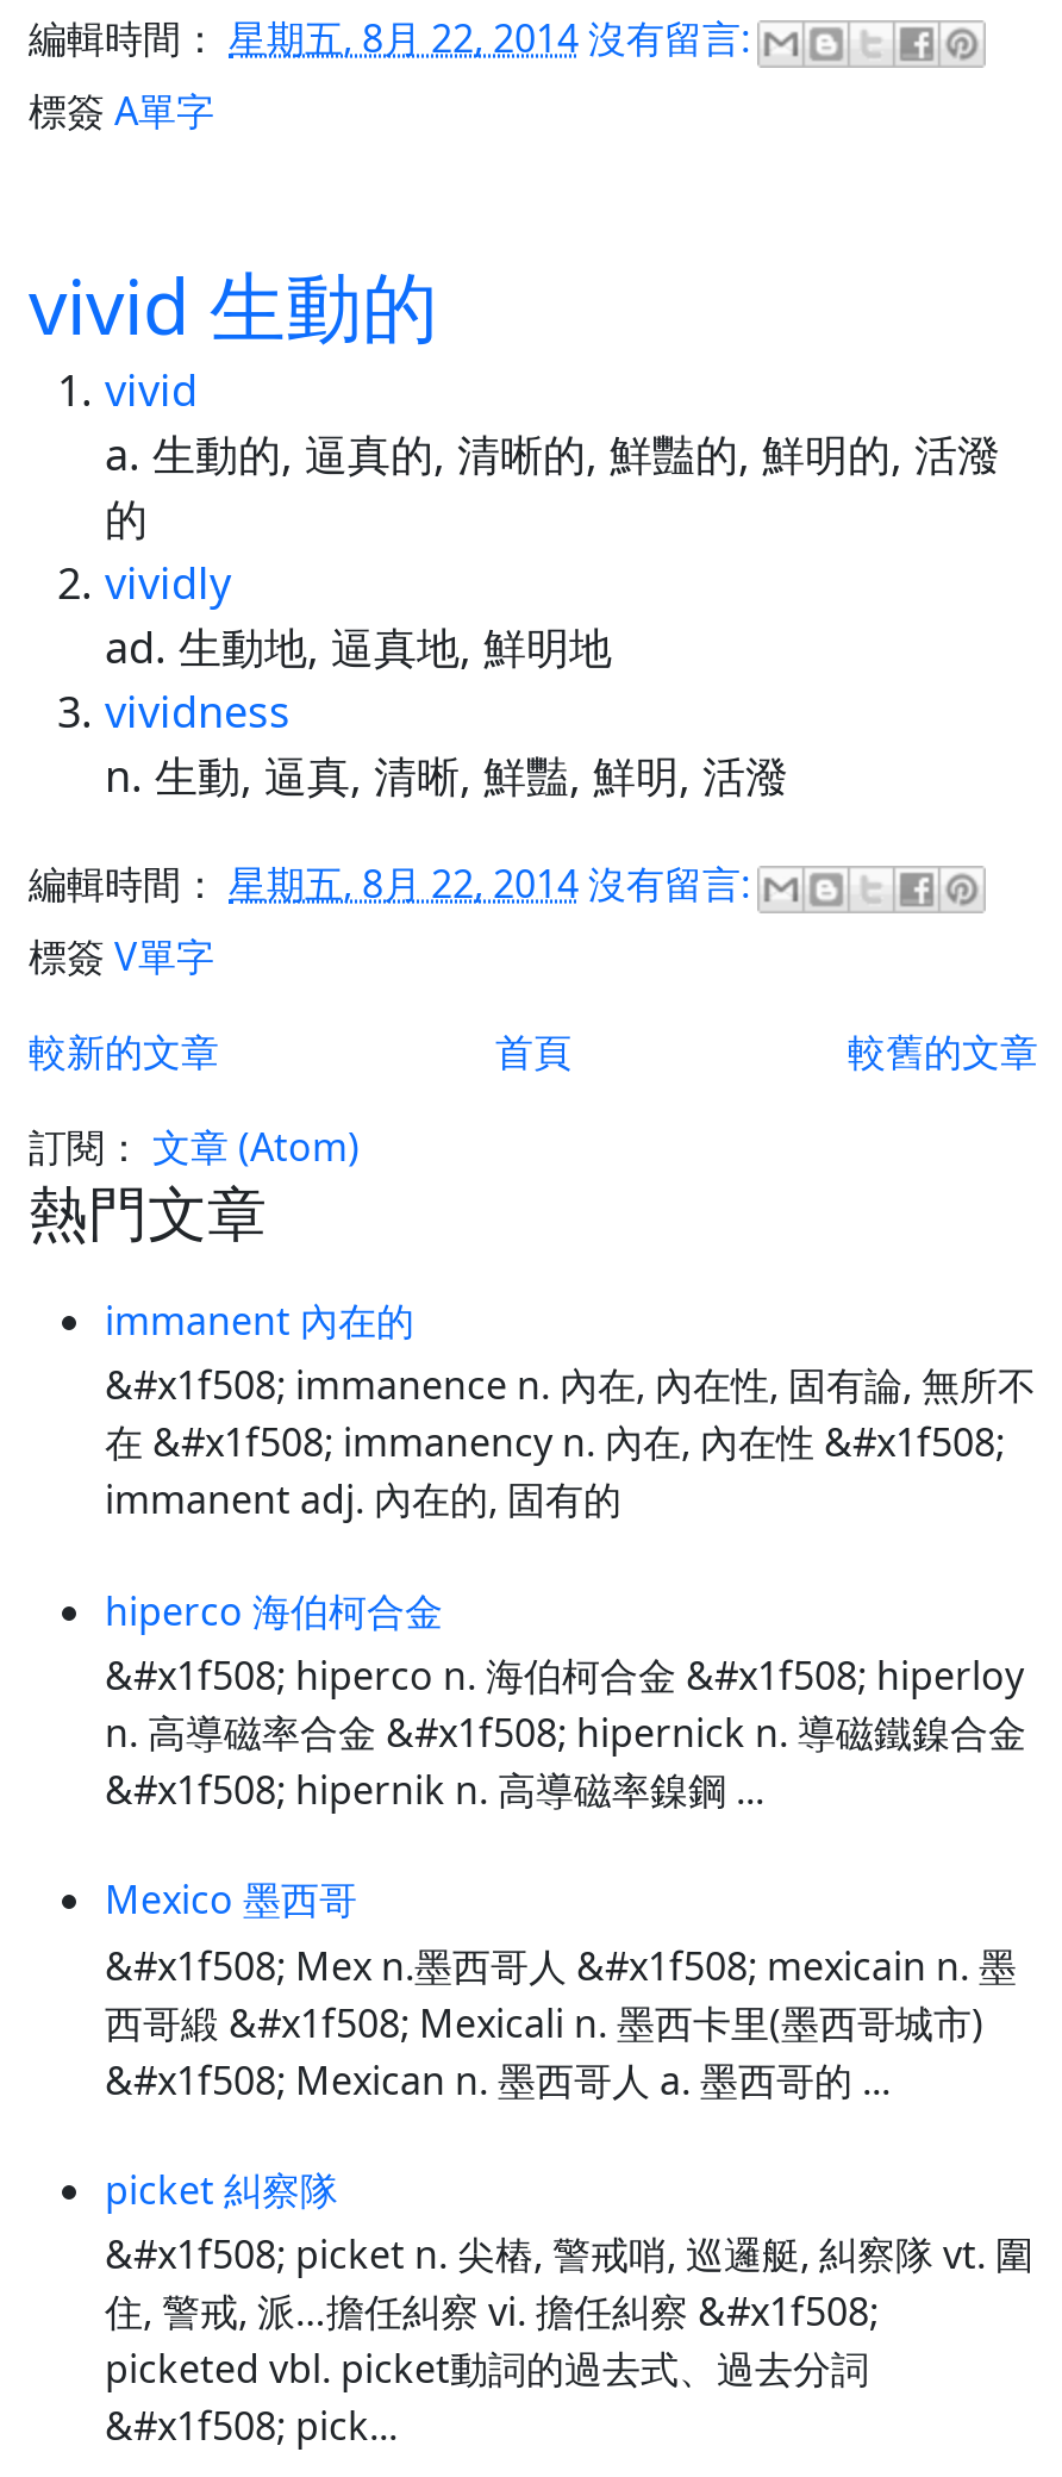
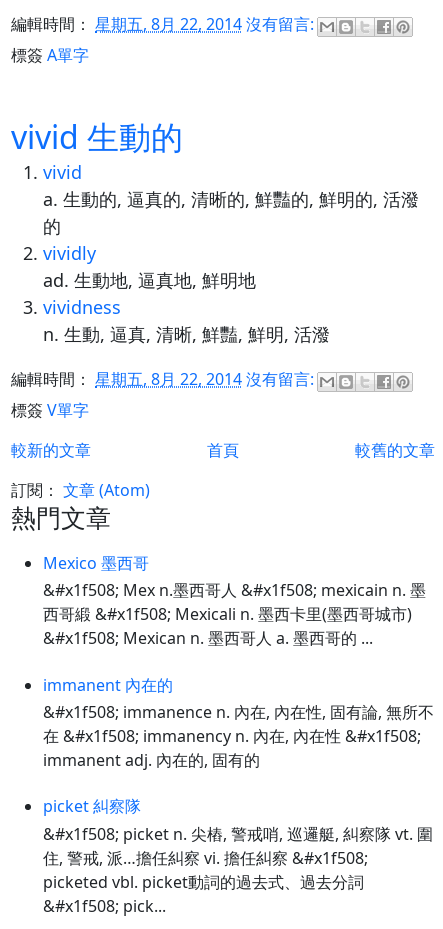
moved down: immanent 內在的 | &#x1f508; immanence n. 內在, 內在性, 固有論, 無所不 | 在 &#x1f508; immanency n. 內在, 內在性 &#x1f508; | immanent adj. 內在的, 固有的

- hiperco 海伯柯合金
- &#x1f508; hiperco n. 海伯柯合金 &#x1f508; hiperloy
- n. 高導磁率合金 &#x1f508; hipernick n. 導磁鐵鎳合金
- &#x1f508; hipernik n. 高導磁率鎳鋼 ...

moved up: Mexico 墨西哥 | &#x1f508; Mex n.墨西哥人 &#x1f508; mexicain n. 墨 | 西哥緞 &#x1f508; Mexicali n. 墨西卡里(墨西哥城市) | &#x1f508; Mexican n. 墨西哥人 a. 墨西哥的 ...
